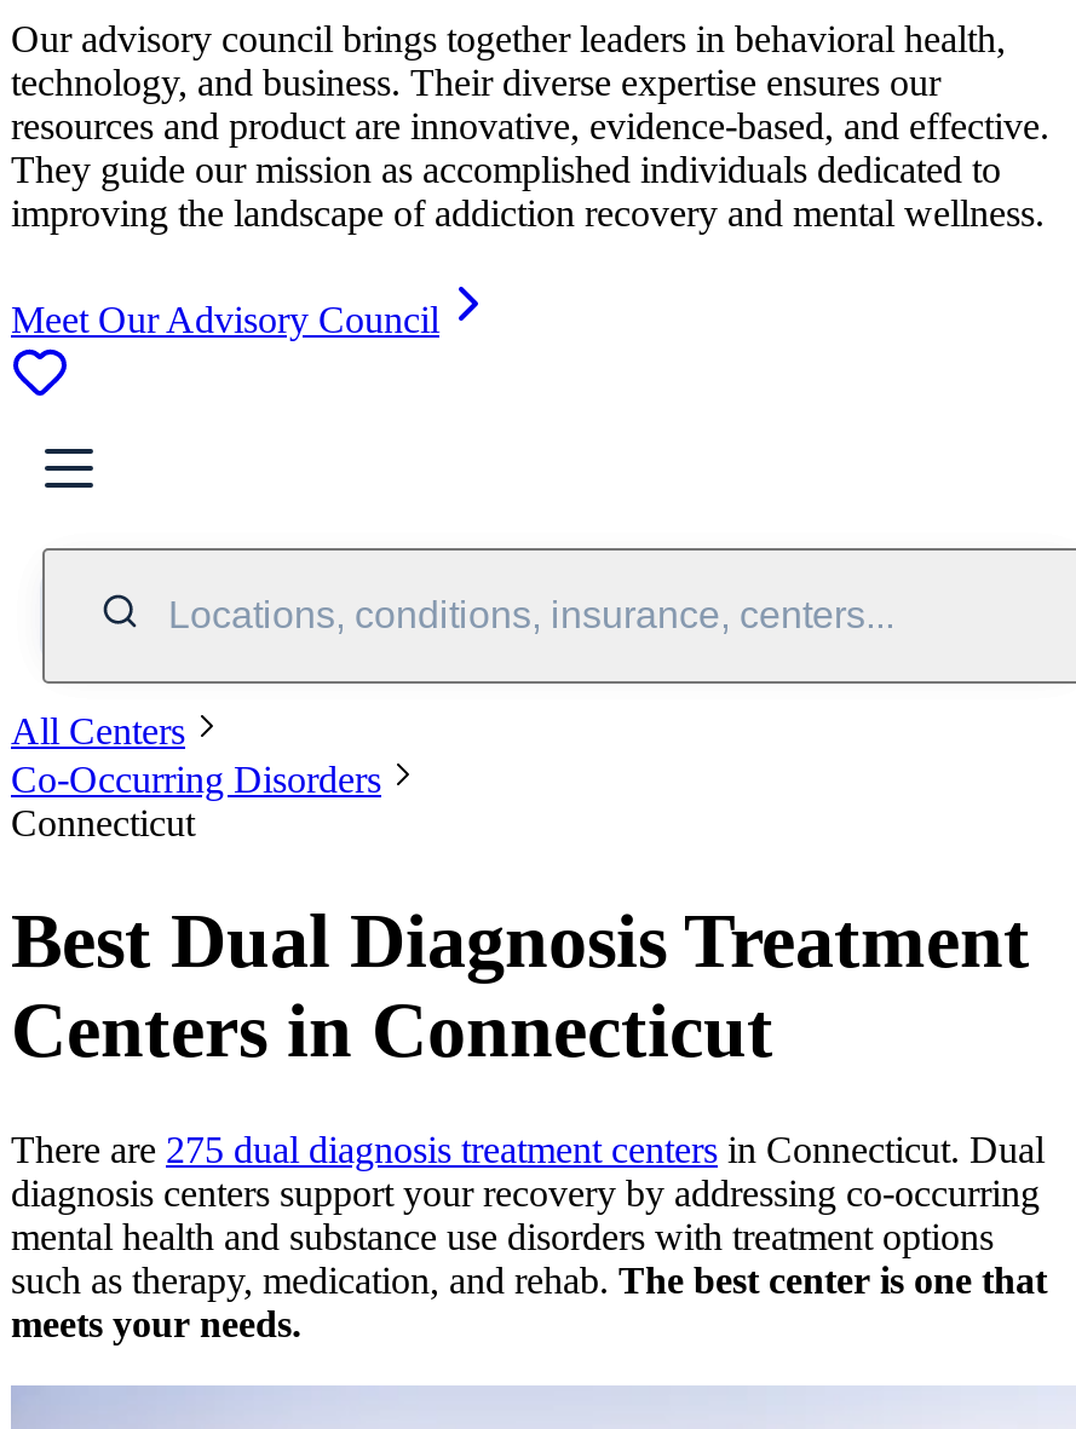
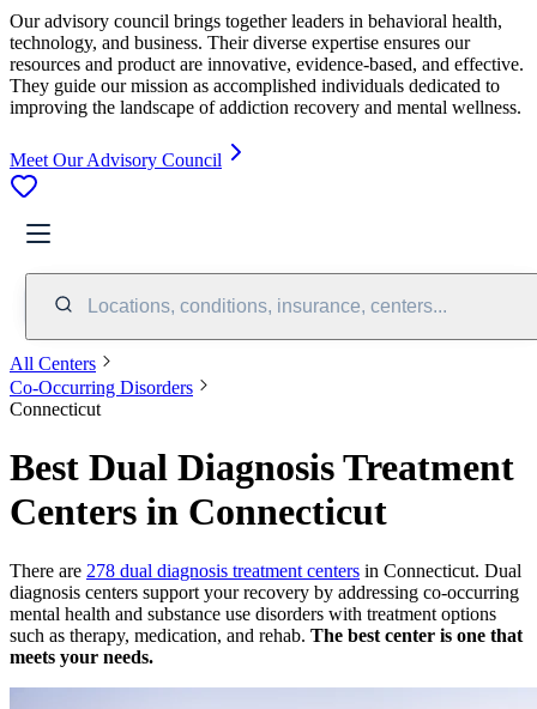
- There are 275 dual diagnosis treatment centers in Connecticut. Dual
+ There are 278 dual diagnosis treatment centers in Connecticut. Dual
